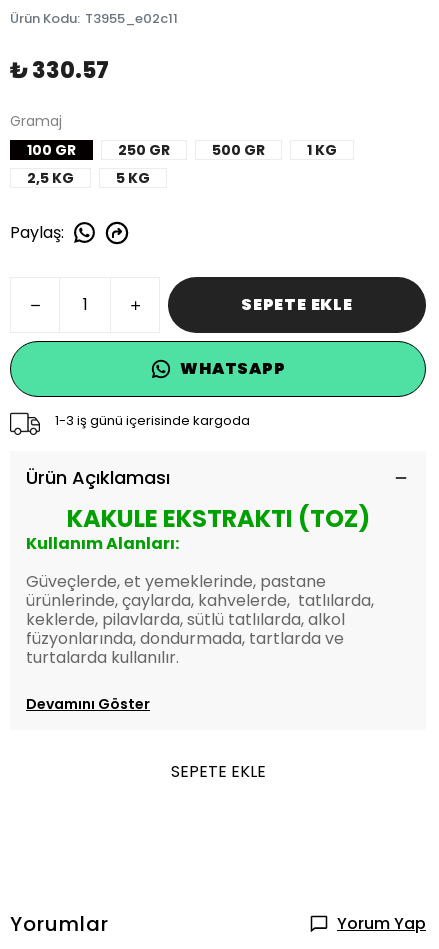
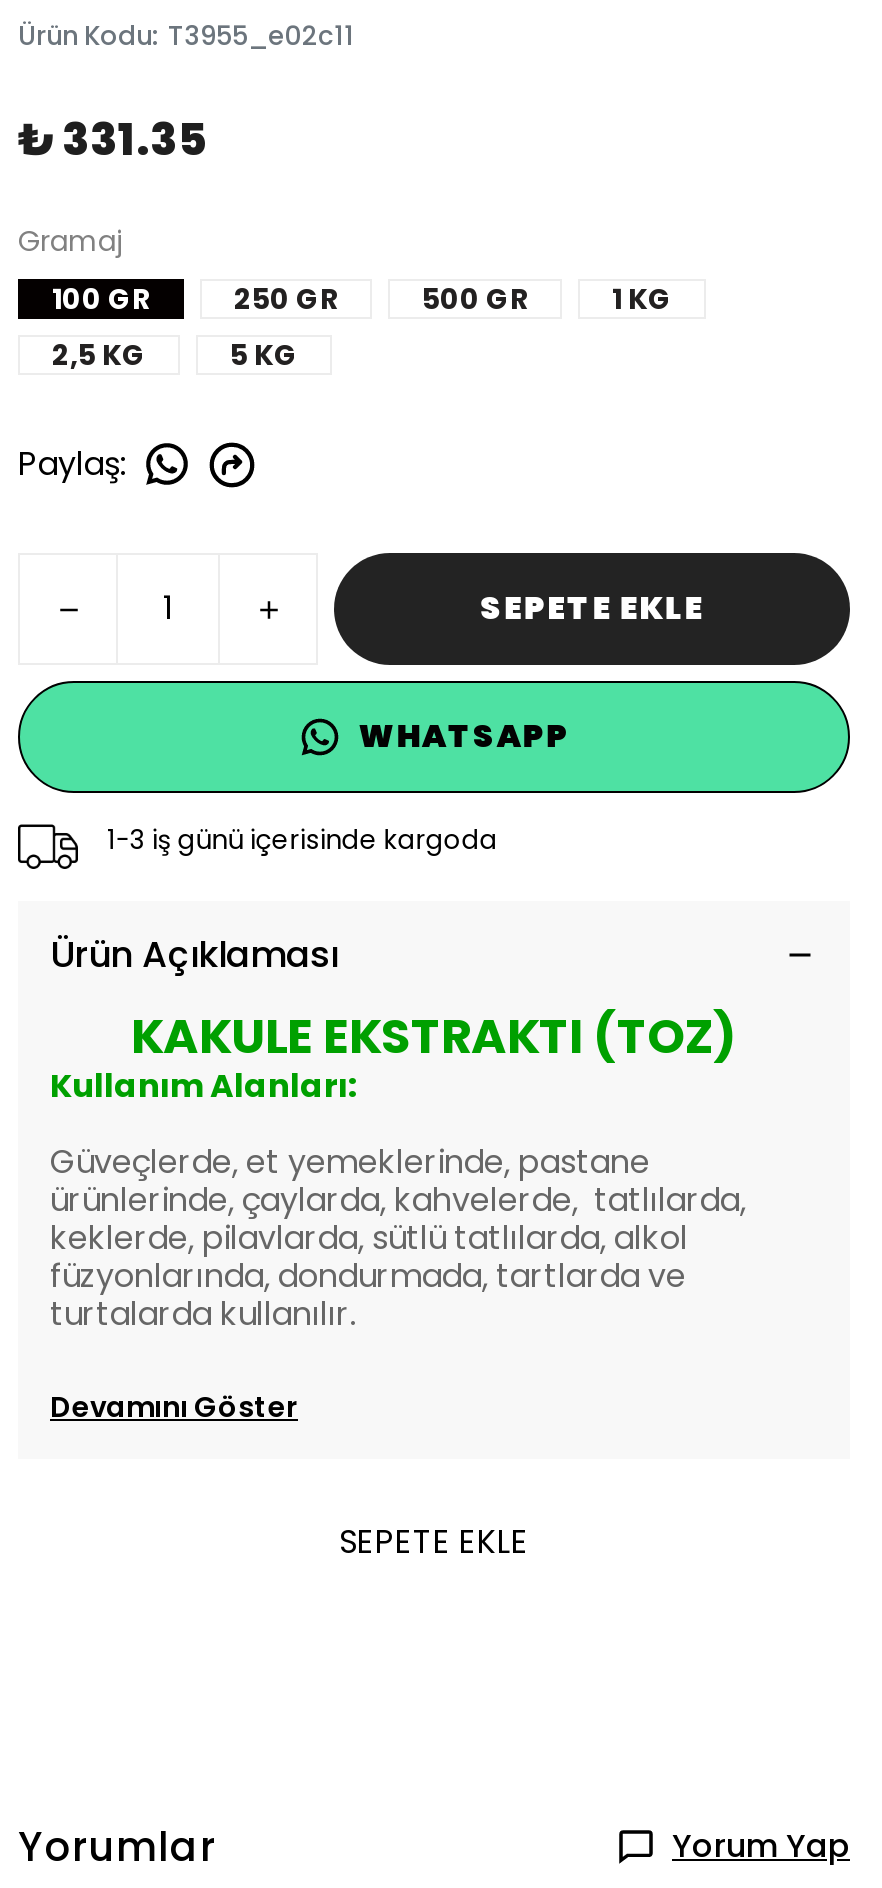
- ₺ 330.57
+ ₺ 331.35
